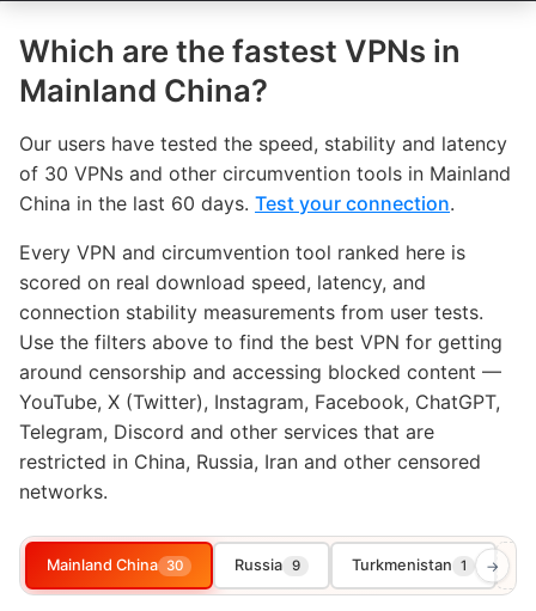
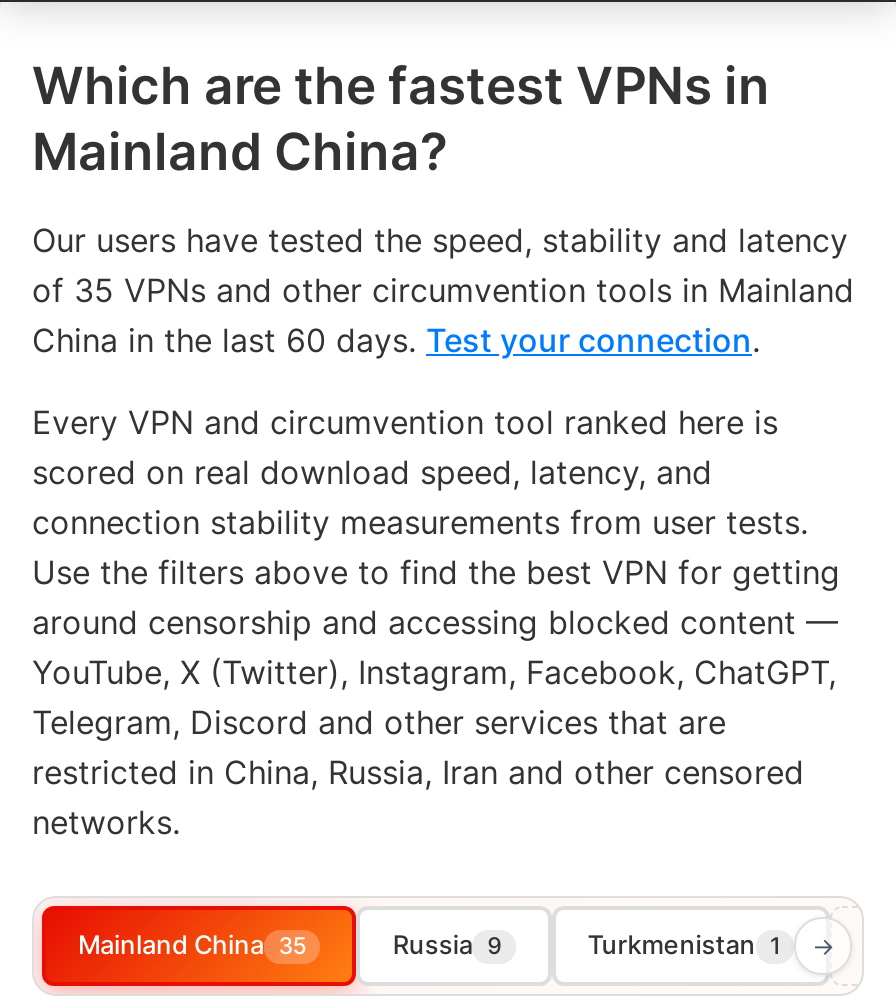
- of 30 VPNs and other circumvention tools in Mainland
+ of 35 VPNs and other circumvention tools in Mainland

- Mainland China 30
+ Mainland China 35
